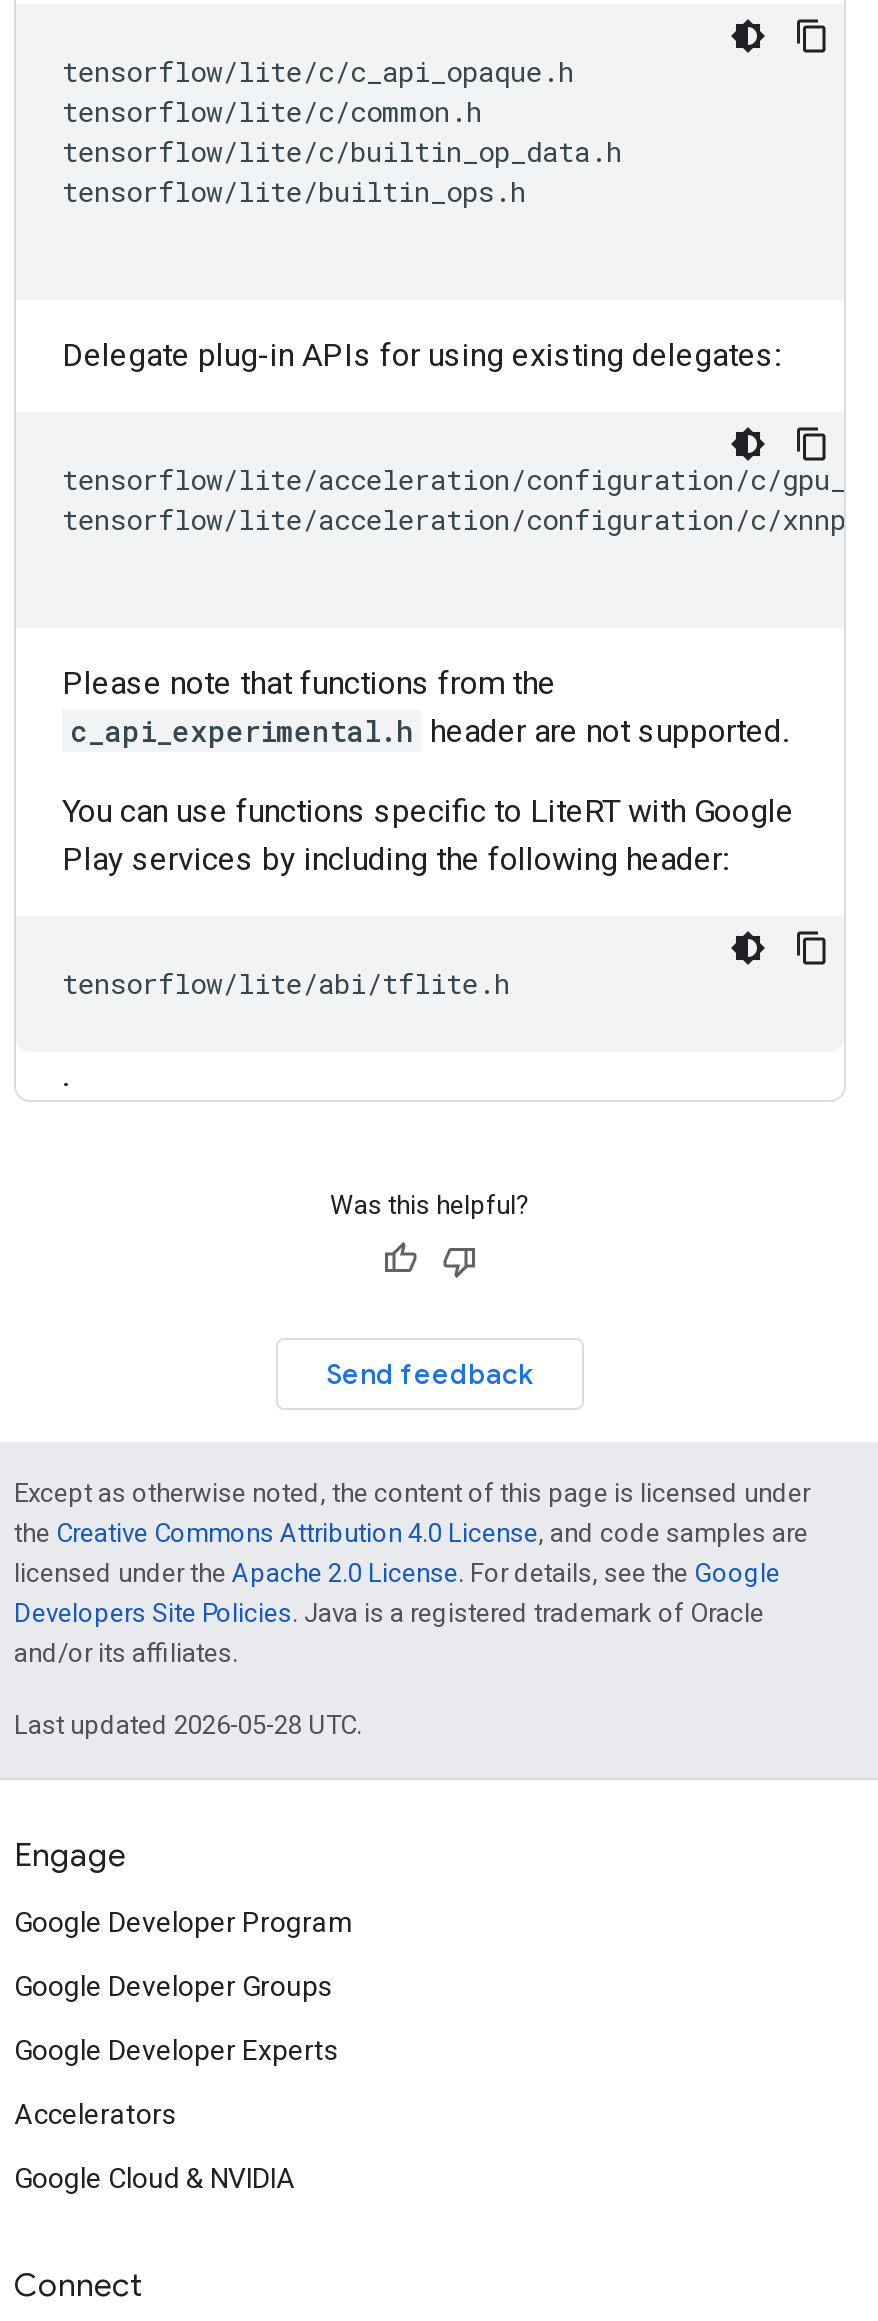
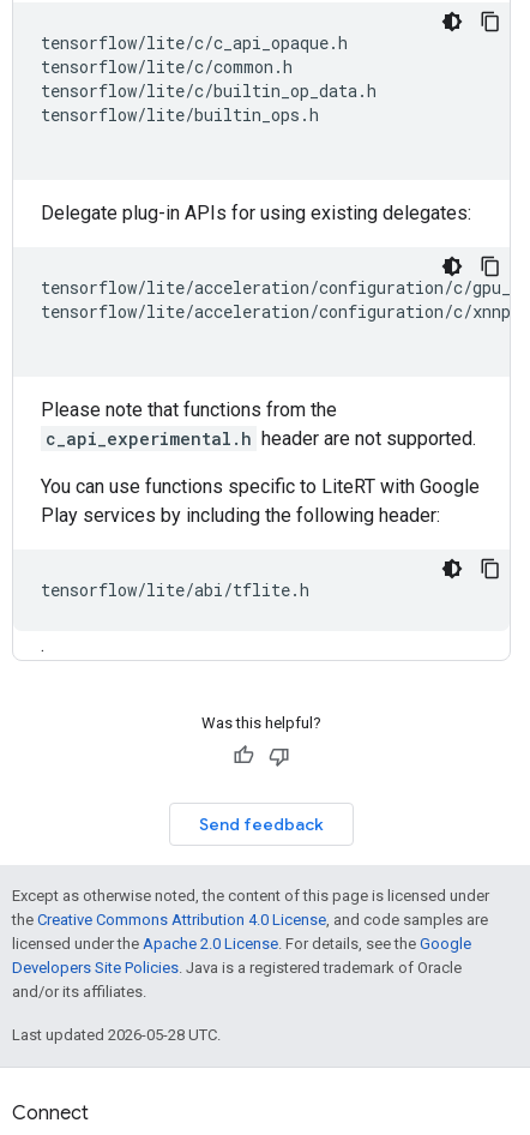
- Engage
- Google Developer Program
- Google Developer Groups
- Google Developer Experts
- Accelerators
- Google Cloud & NVIDIA
